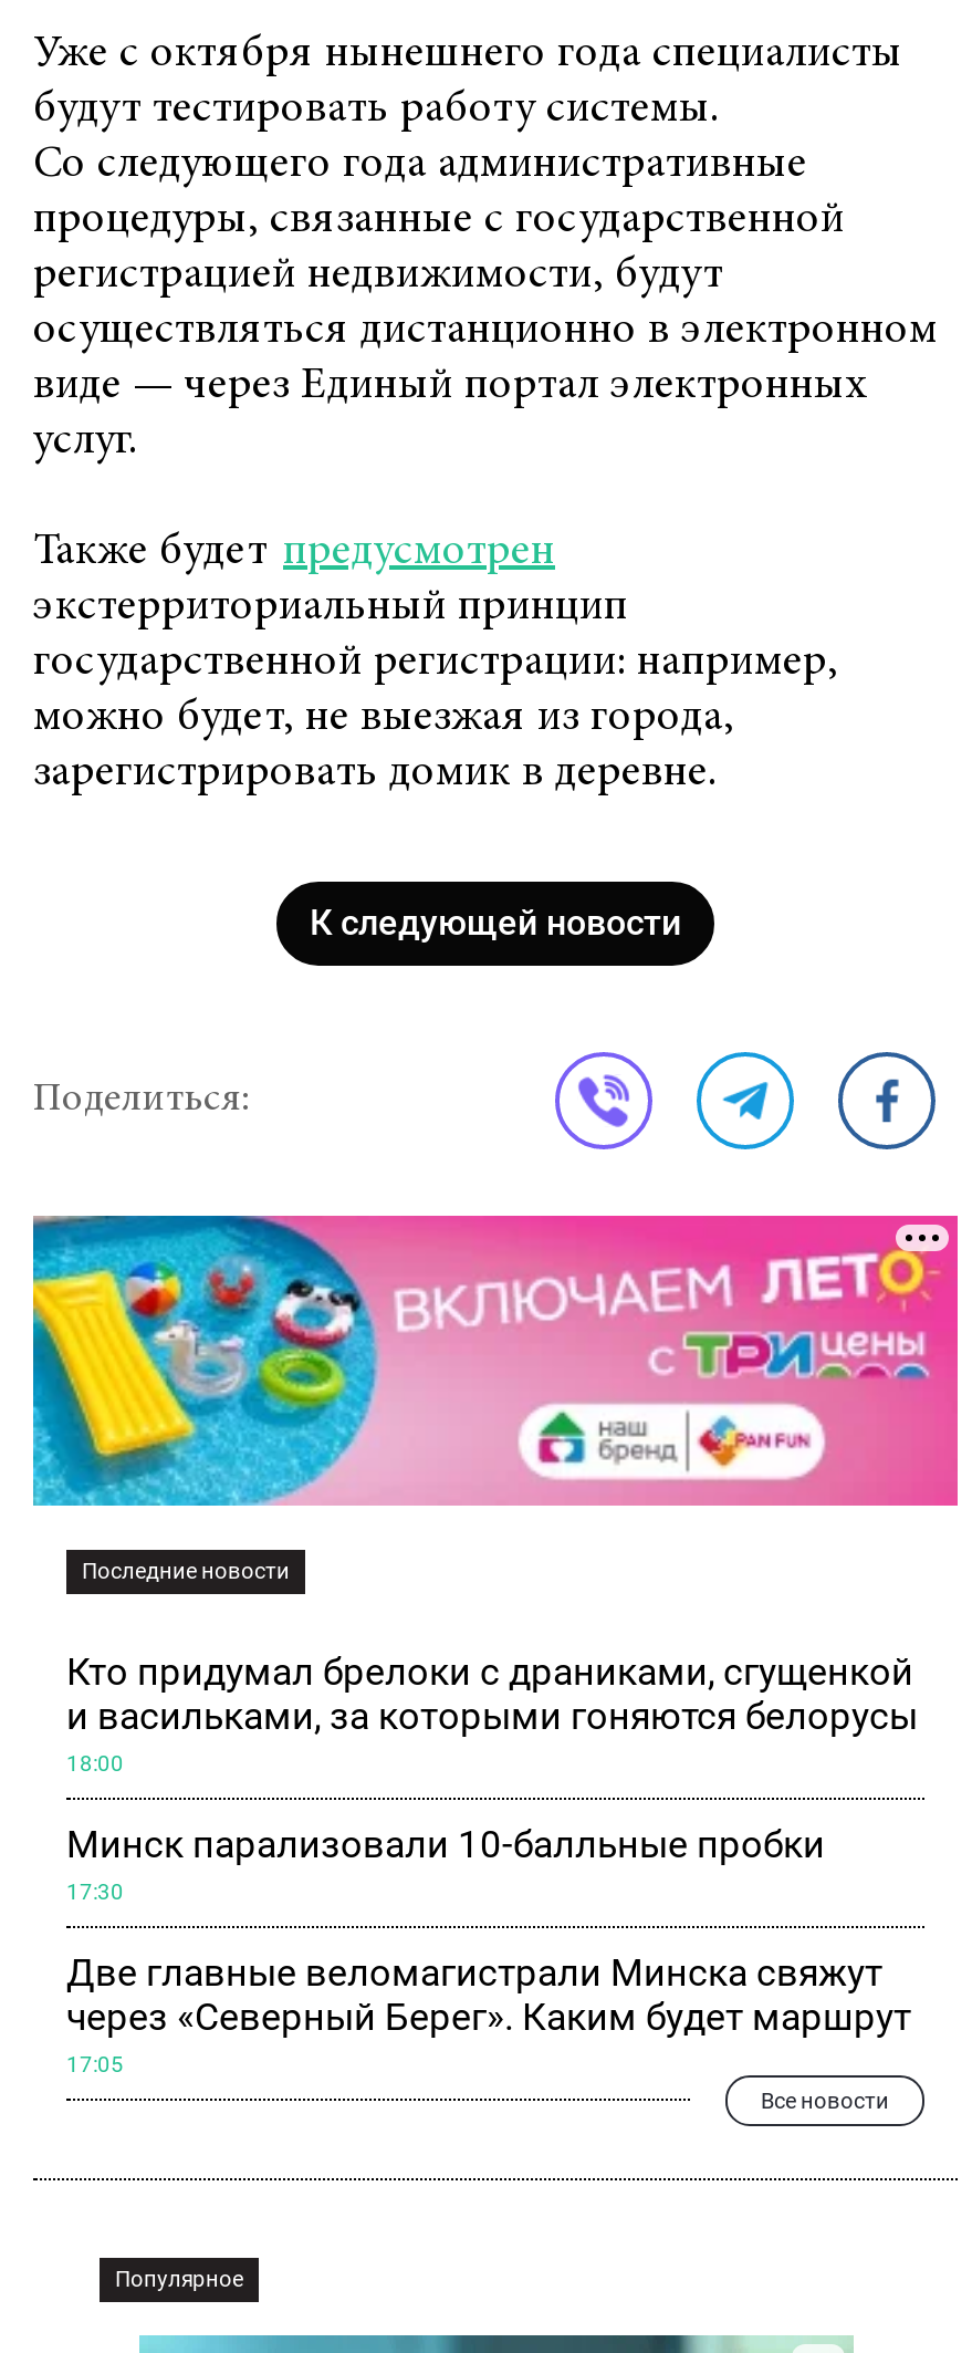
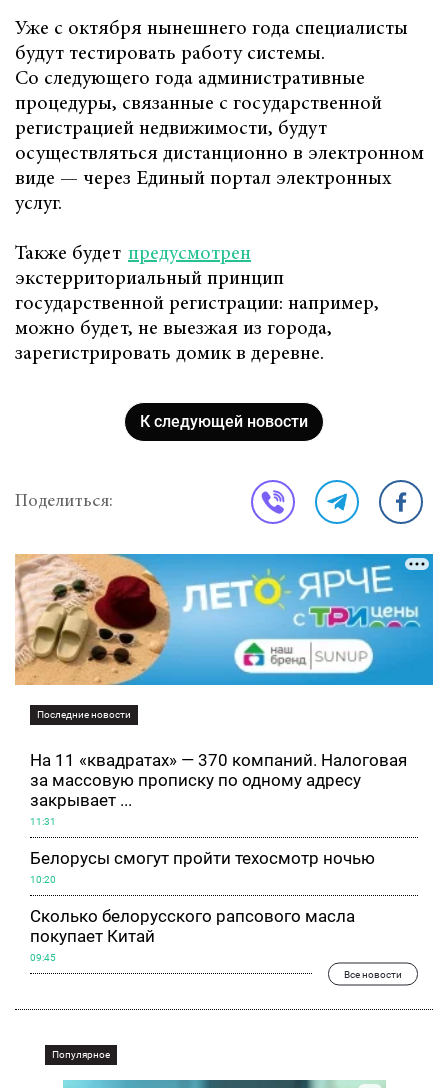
- [image]
+ [image]

- Кто придумал брелоки с драниками, сгущенкой
- и васильками, за которыми гоняются белорусы
+ На 11 «квадратах» — 370 компаний. Налоговая
+ за массовую прописку по одному адресу
+ закрывает ...

- 18:00
+ 11:31

- Минск парализовали 10-балльные пробки
+ Белорусы смогут пройти техосмотр ночью

- 17:30
+ 10:20

- Две главные веломагистрали Минска свяжут
- через «Северный Берег». Каким будет маршрут
+ Сколько белорусского рапсового масла
+ покупает Китай

- 17:05
+ 09:45
